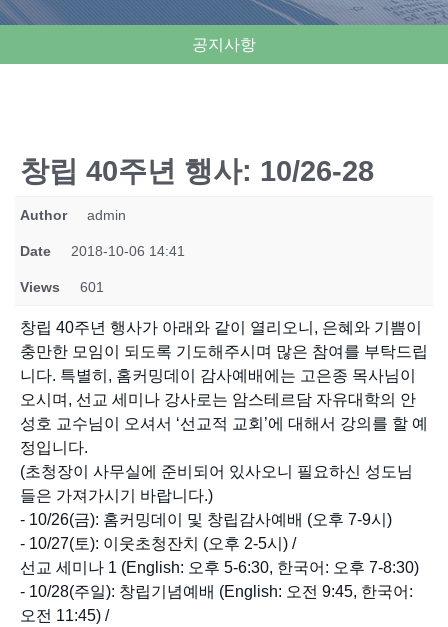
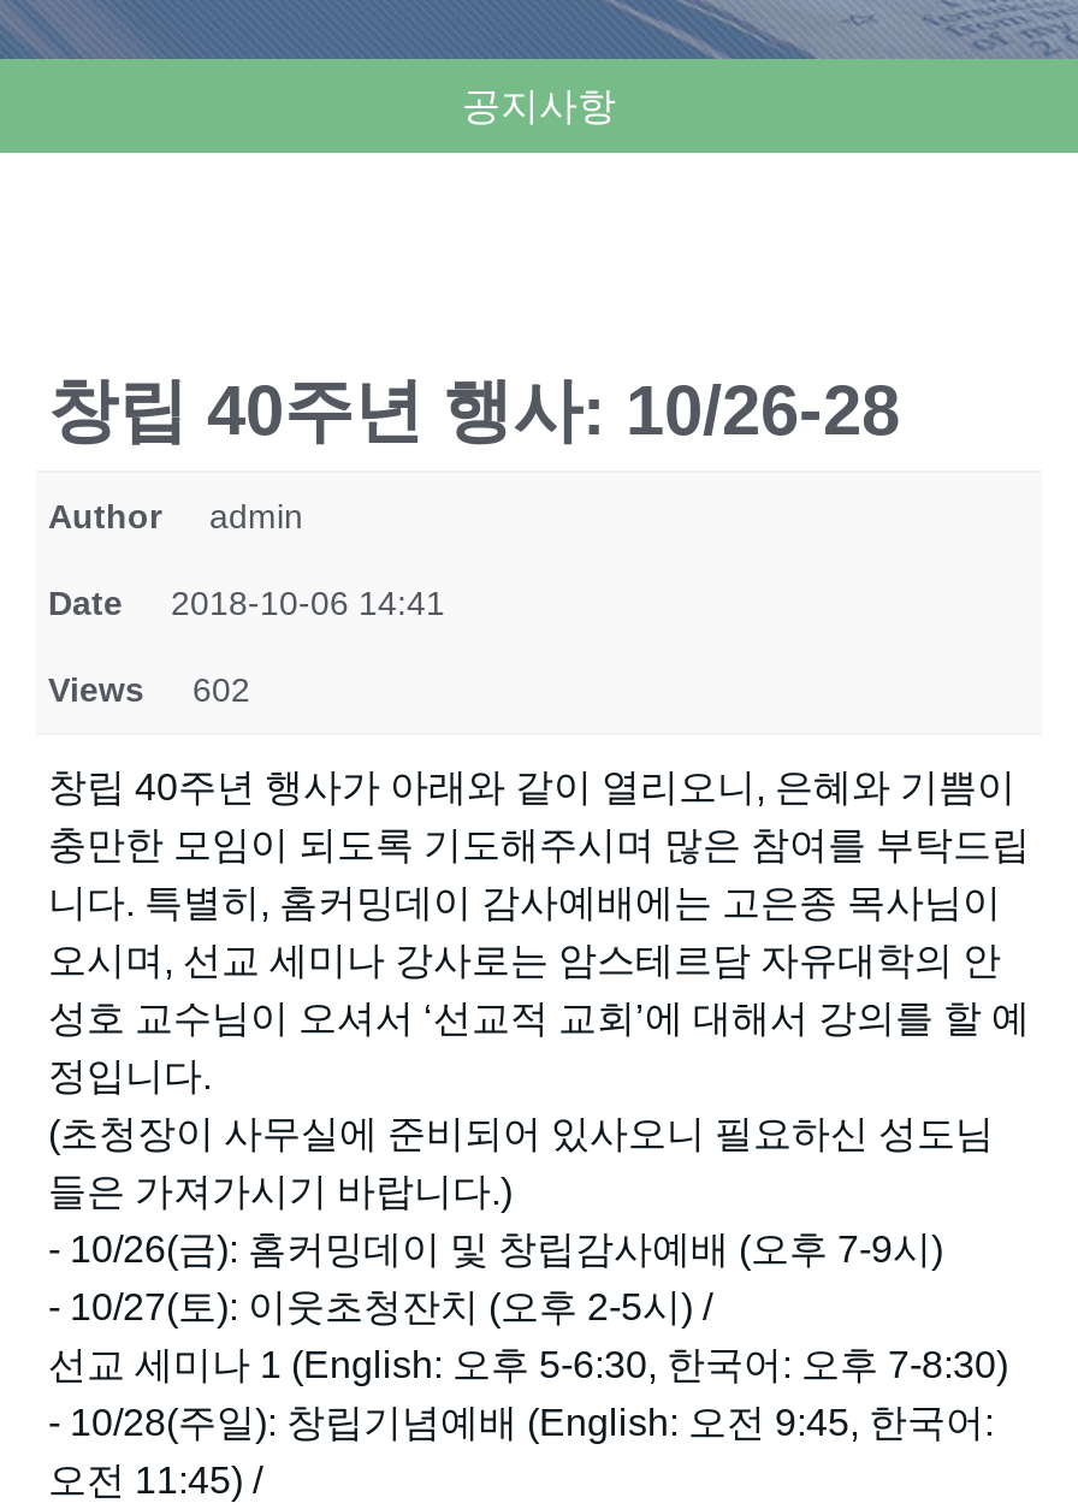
- Views 601
+ Views 602
